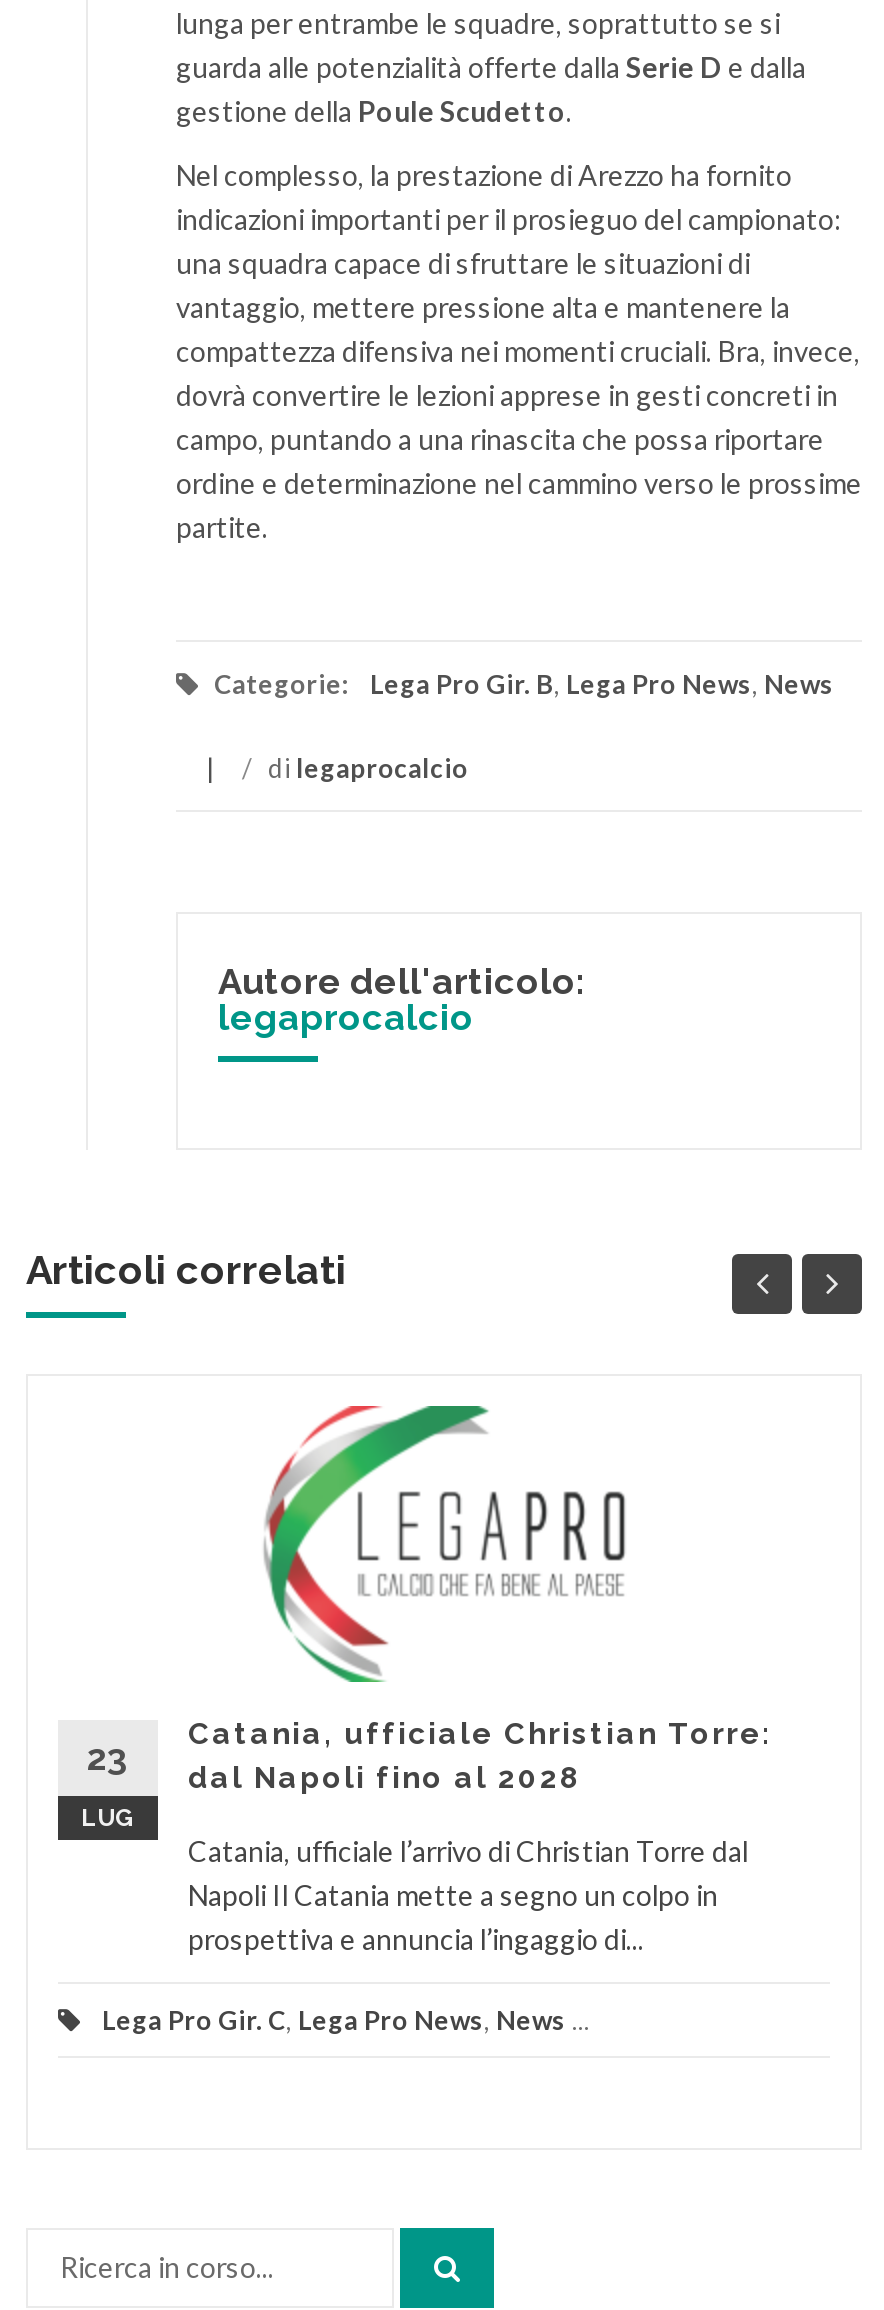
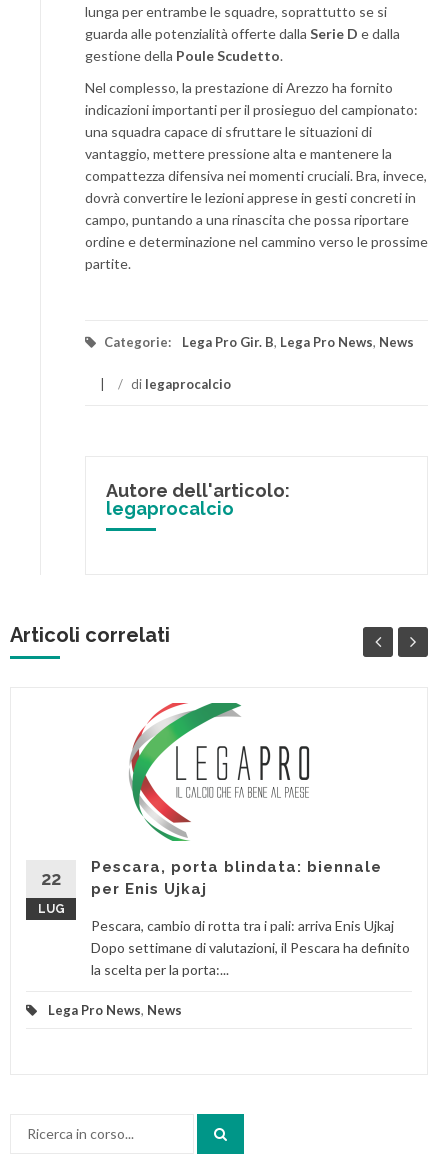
- Catania, ufficiale Christian Torre:
- dal Napoli fino al 2028
+ Pescara, porta blindata: biennale
+ per Enis Ujkaj

- 23
+ 22

- Catania, ufficiale l’arrivo di Christian Torre dal
- Napoli Il Catania mette a segno un colpo in
- prospettiva e annuncia l’ingaggio di...
+ Pescara, cambio di rotta tra i pali: arriva Enis Ujkaj
+ Dopo settimane di valutazioni, il Pescara ha definito
+ la scelta per la porta:...

- Lega Pro Gir. C, Lega Pro News, News ...
+ Lega Pro News, News
